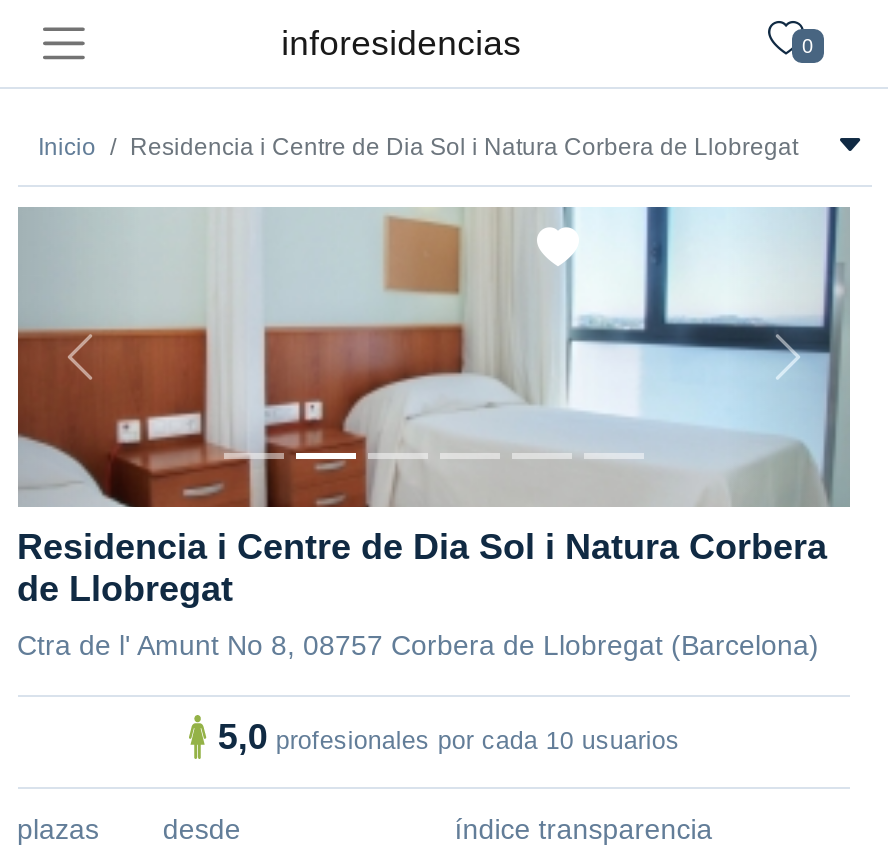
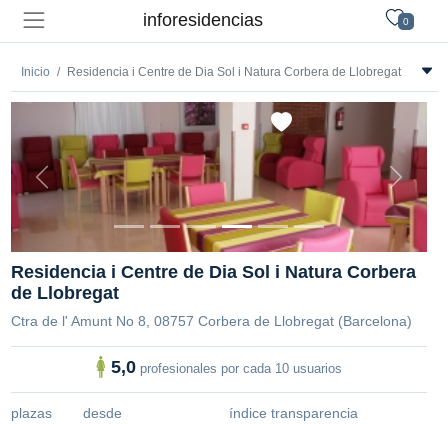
- [image]
+ [image]
